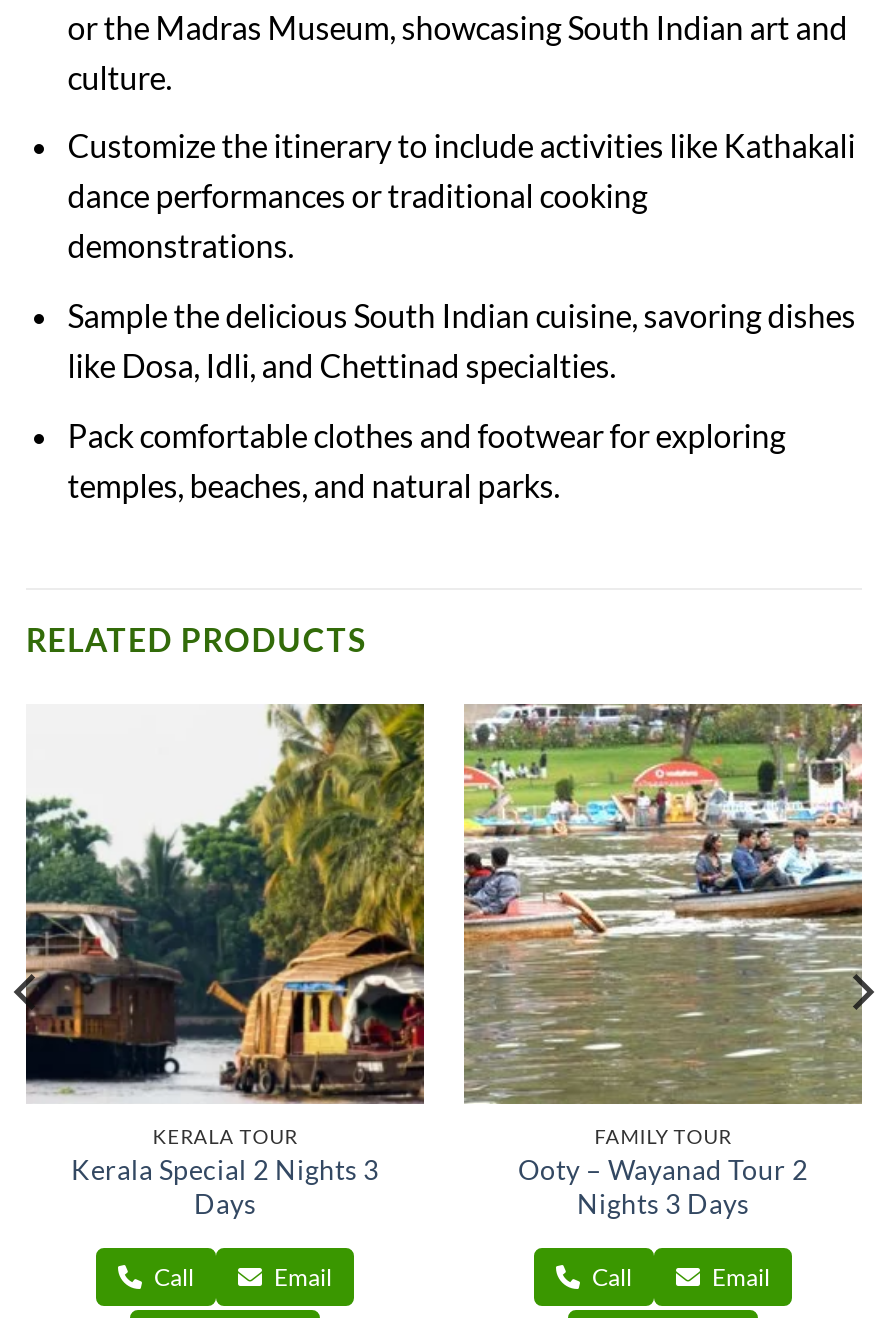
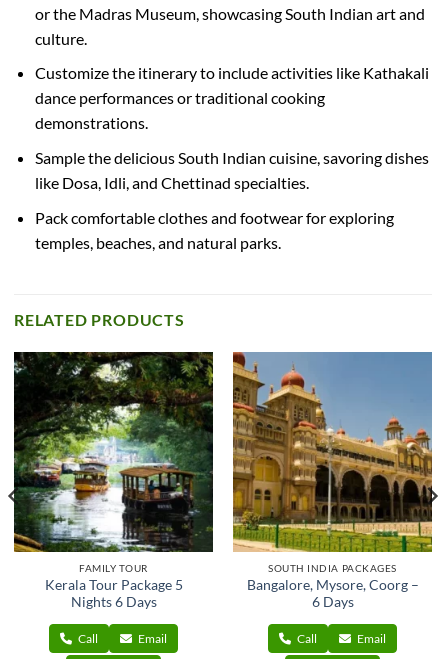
- [image]
- KERALA TOUR
- Kerala Special 2 Nights 3
- Days
+ [image]
+ FAMILY TOUR
+ Kerala Tour Package 5
+ Nights 6 Days

- [image]
- FAMILY TOUR
- Ooty – Wayanad Tour 2
- Nights 3 Days
+ [image]
+ SOUTH INDIA PACKAGES
+ Bangalore, Mysore, Coorg –
+ 6 Days
